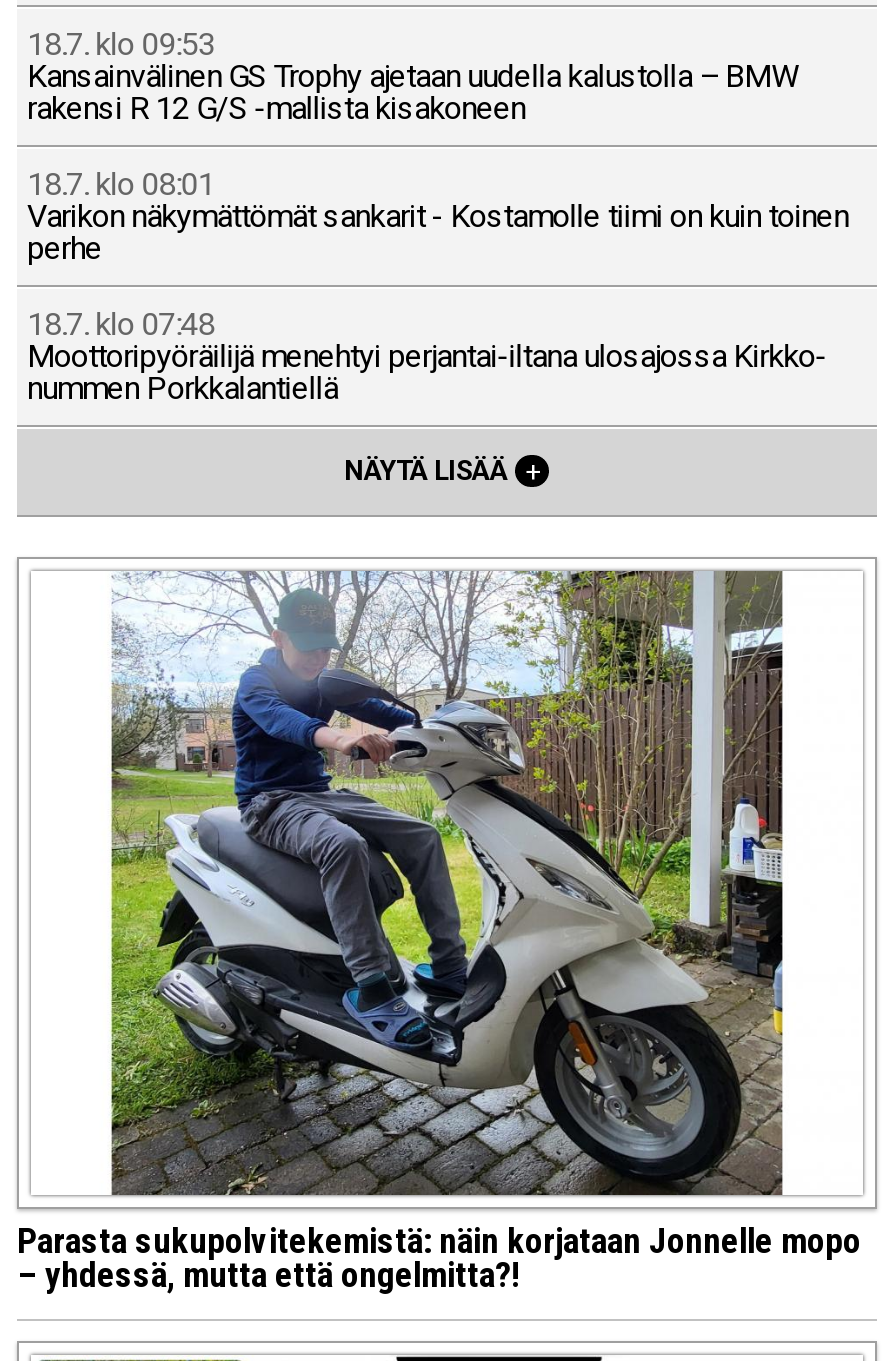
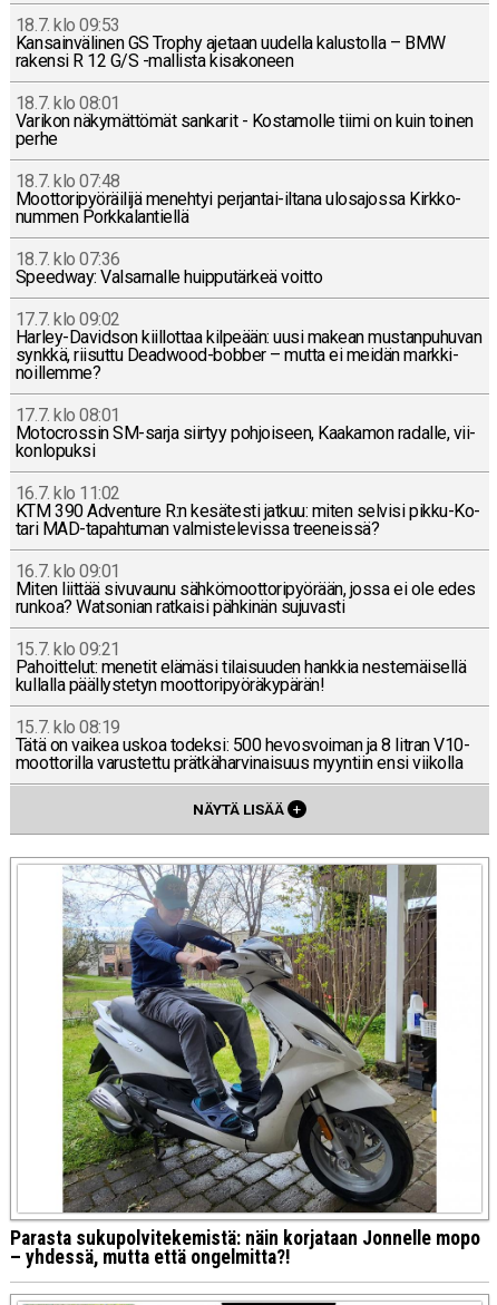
+ 18.7. klo 07:36
+ Speedway: Valsarnalle huipputärkeä voitto
+ 17.7. klo 09:02
+ Harley-Davidson kiillottaa kilpeään: uusi makean mustanpuhuvan
+ synkkä, riisuttu Deadwood-bobber – mutta ei meidän markki
+ noillemme?
+ 17.7. klo 08:01
+ Motocrossin SM-sarja siirtyy pohjoiseen, Kaakamon radalle, vii
+ konlopuksi
+ 16.7. klo 11:02
+ KTM 390 Adventure R:n kesätesti jatkuu: miten selvisi pikku-Ko
+ tari MAD-tapahtuman valmistelevissa treeneissä?
+ 16.7. klo 09:01
+ Miten liittää sivuvaunu sähkömoottoripyörään, jossa ei ole edes
+ runkoa? Watsonian ratkaisi pähkinän sujuvasti
+ 15.7. klo 09:21
+ Pahoittelut: menetit elämäsi tilaisuuden hankkia nestemäisellä
+ kullalla päällystetyn moottoripyöräkypärän!
+ 15.7. klo 08:19
+ Tätä on vaikea uskoa todeksi: 500 hevosvoiman ja 8 litran V10-
+ moottorilla varustettu prätkäharvinaisuus myyntiin ensi viikolla
